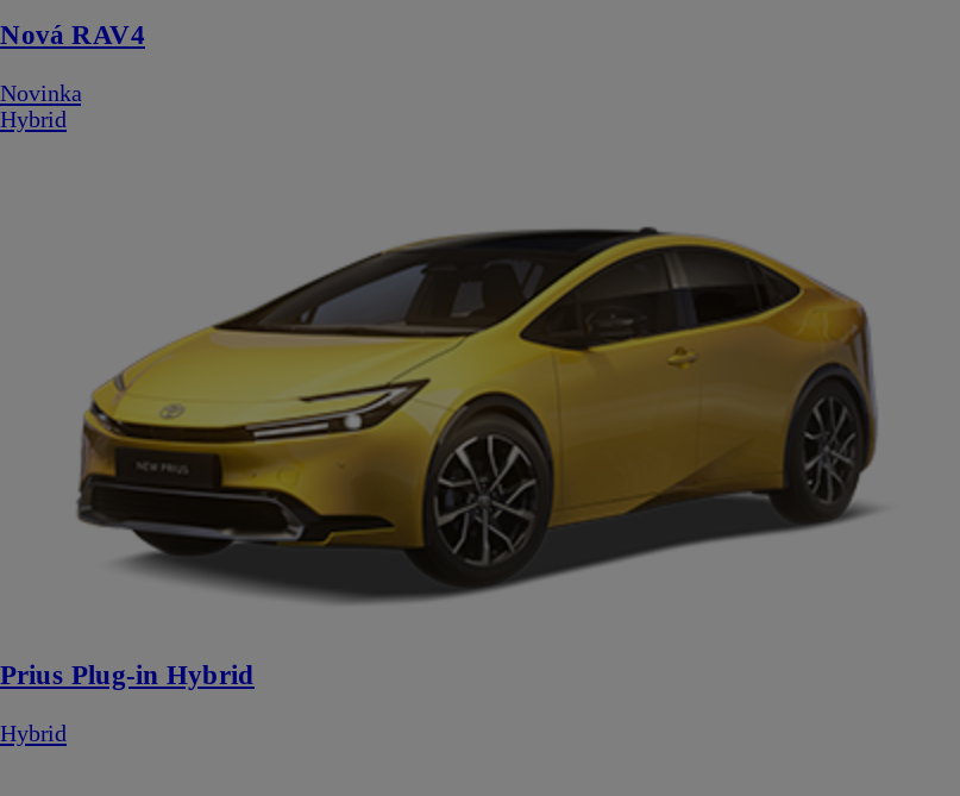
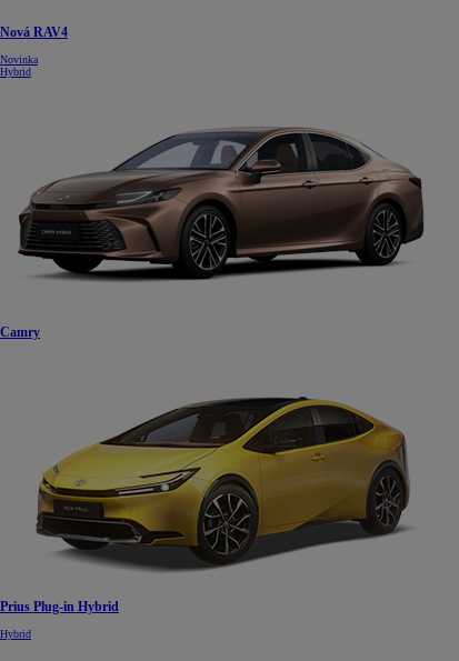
+ [image]
+ Camry
